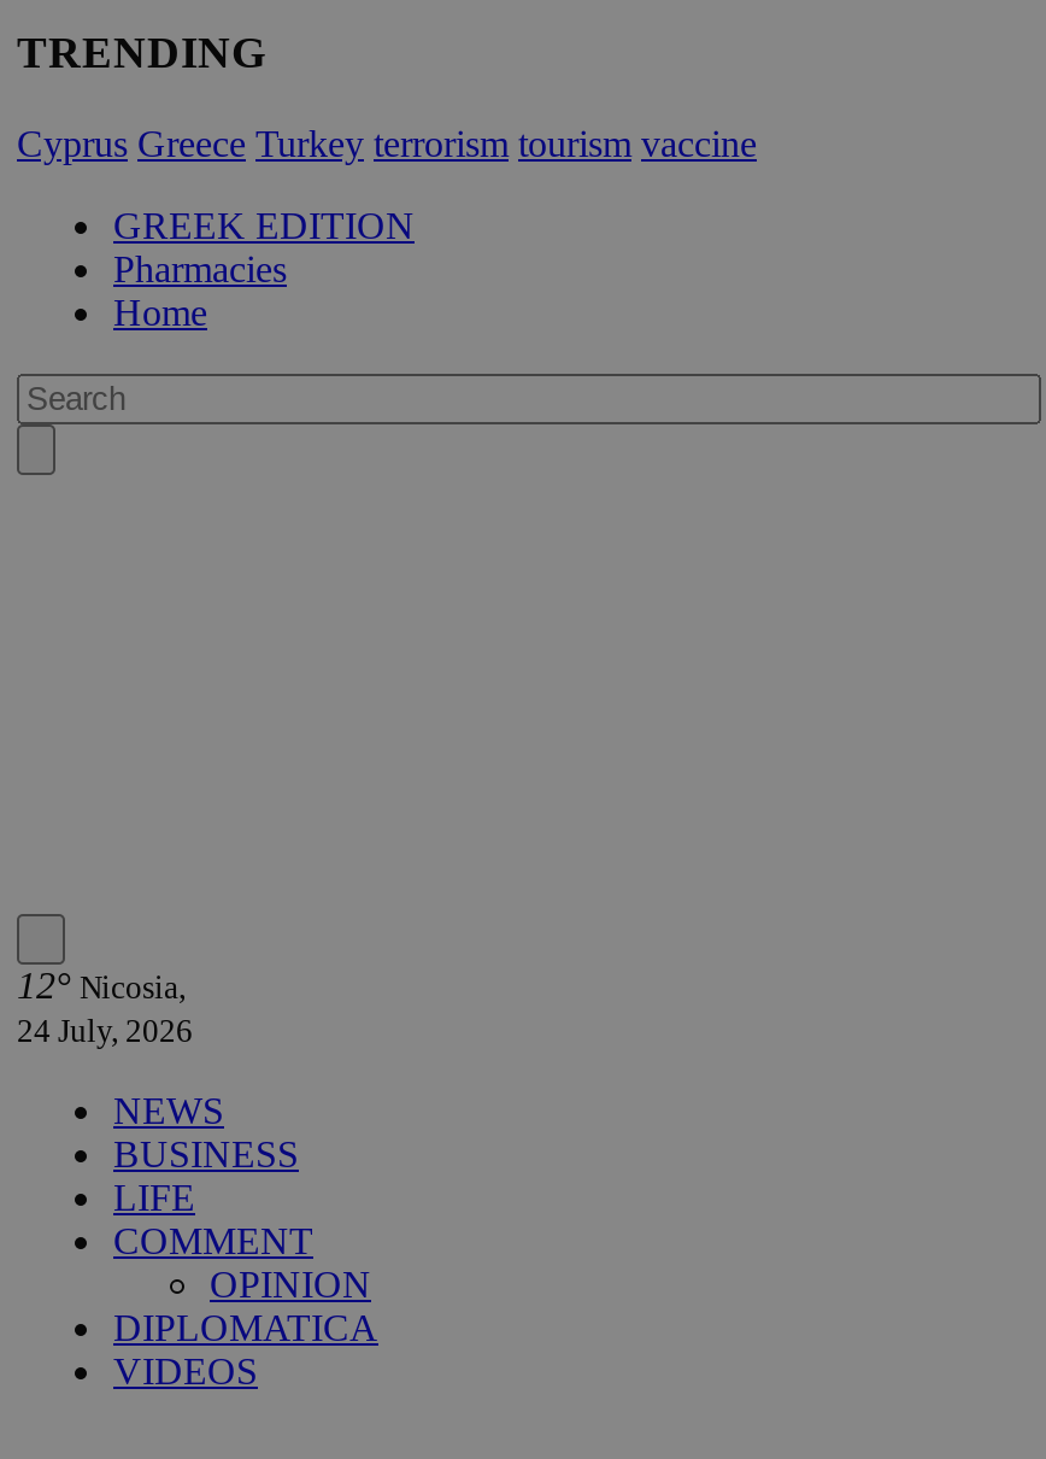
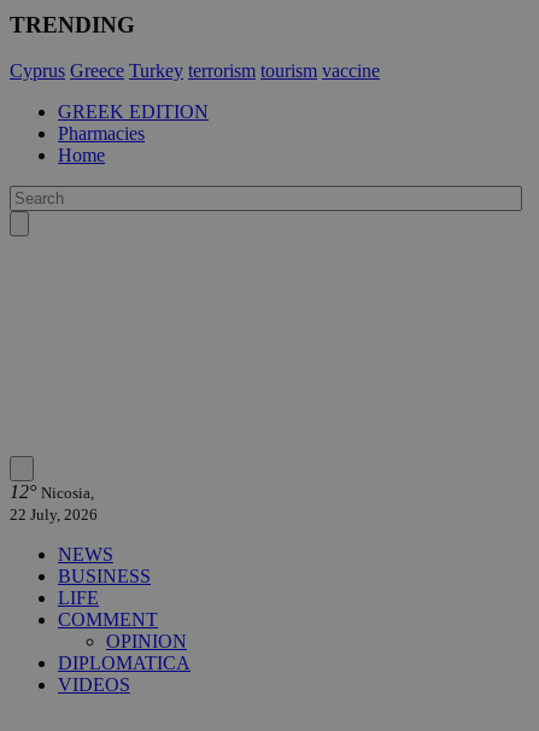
- 24 July, 2026
+ 22 July, 2026
